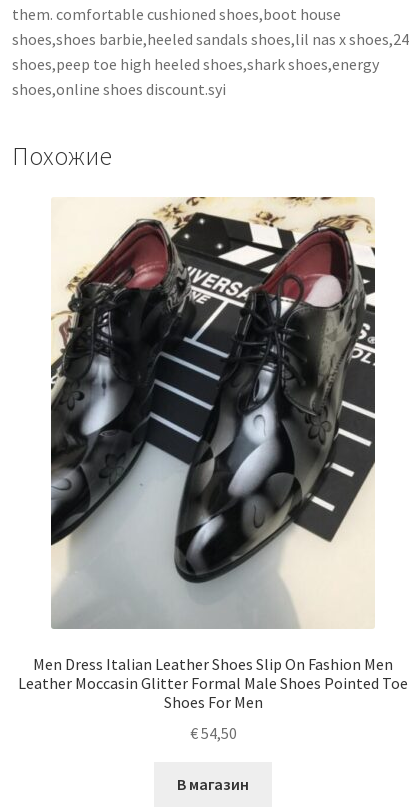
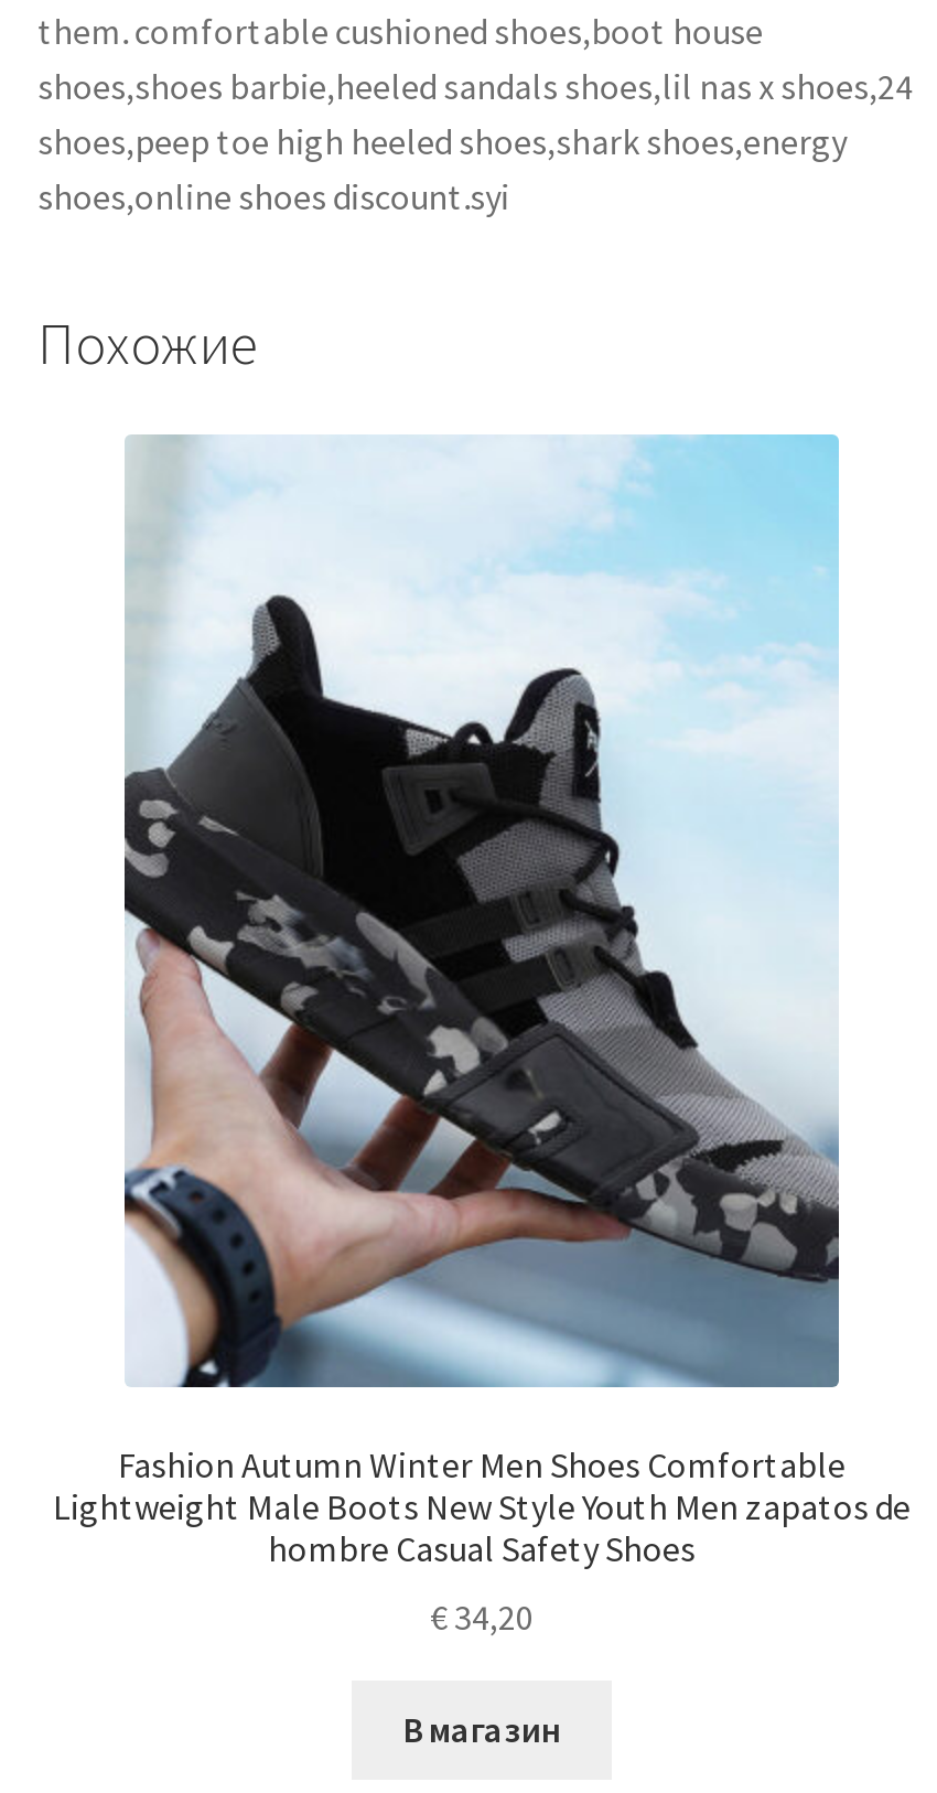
- [image]
- Men Dress Italian Leather Shoes Slip On Fashion Men
- Leather Moccasin Glitter Formal Male Shoes Pointed Toe
- Shoes For Men
+ [image]
+ Fashion Autumn Winter Men Shoes Comfortable
+ Lightweight Male Boots New Style Youth Men zapatos de
+ hombre Casual Safety Shoes

- €54,50
+ €34,20
